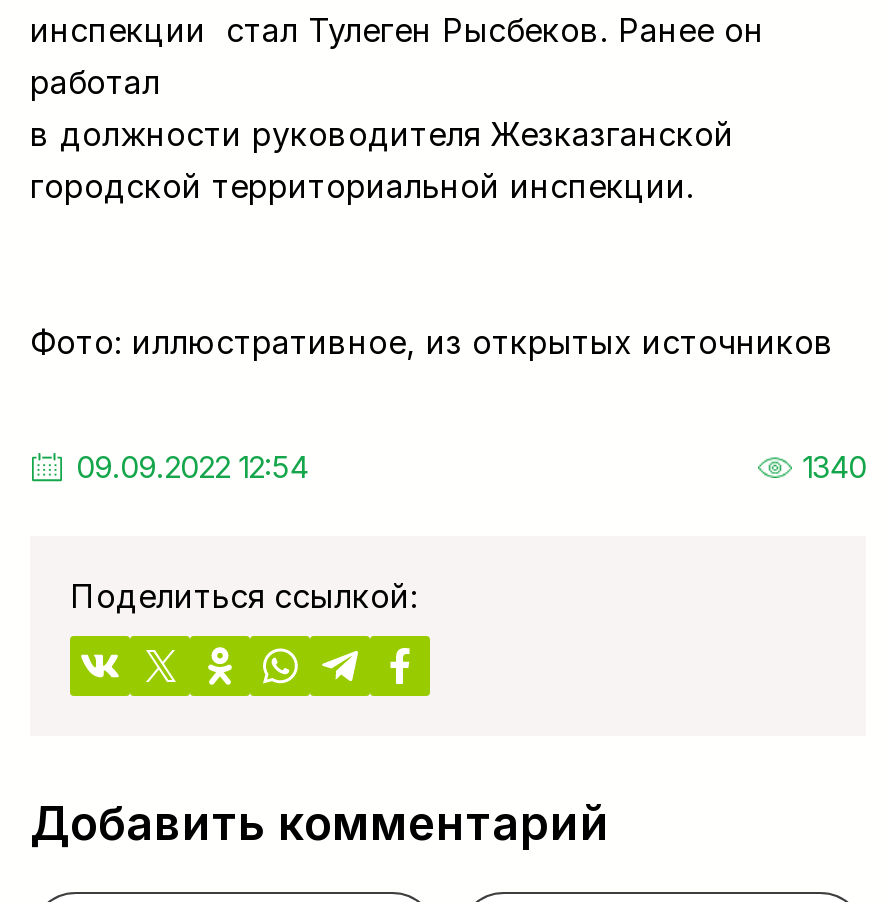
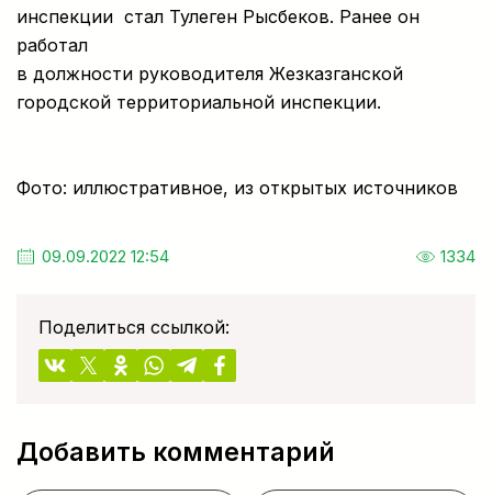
- 1340
+ 1334
